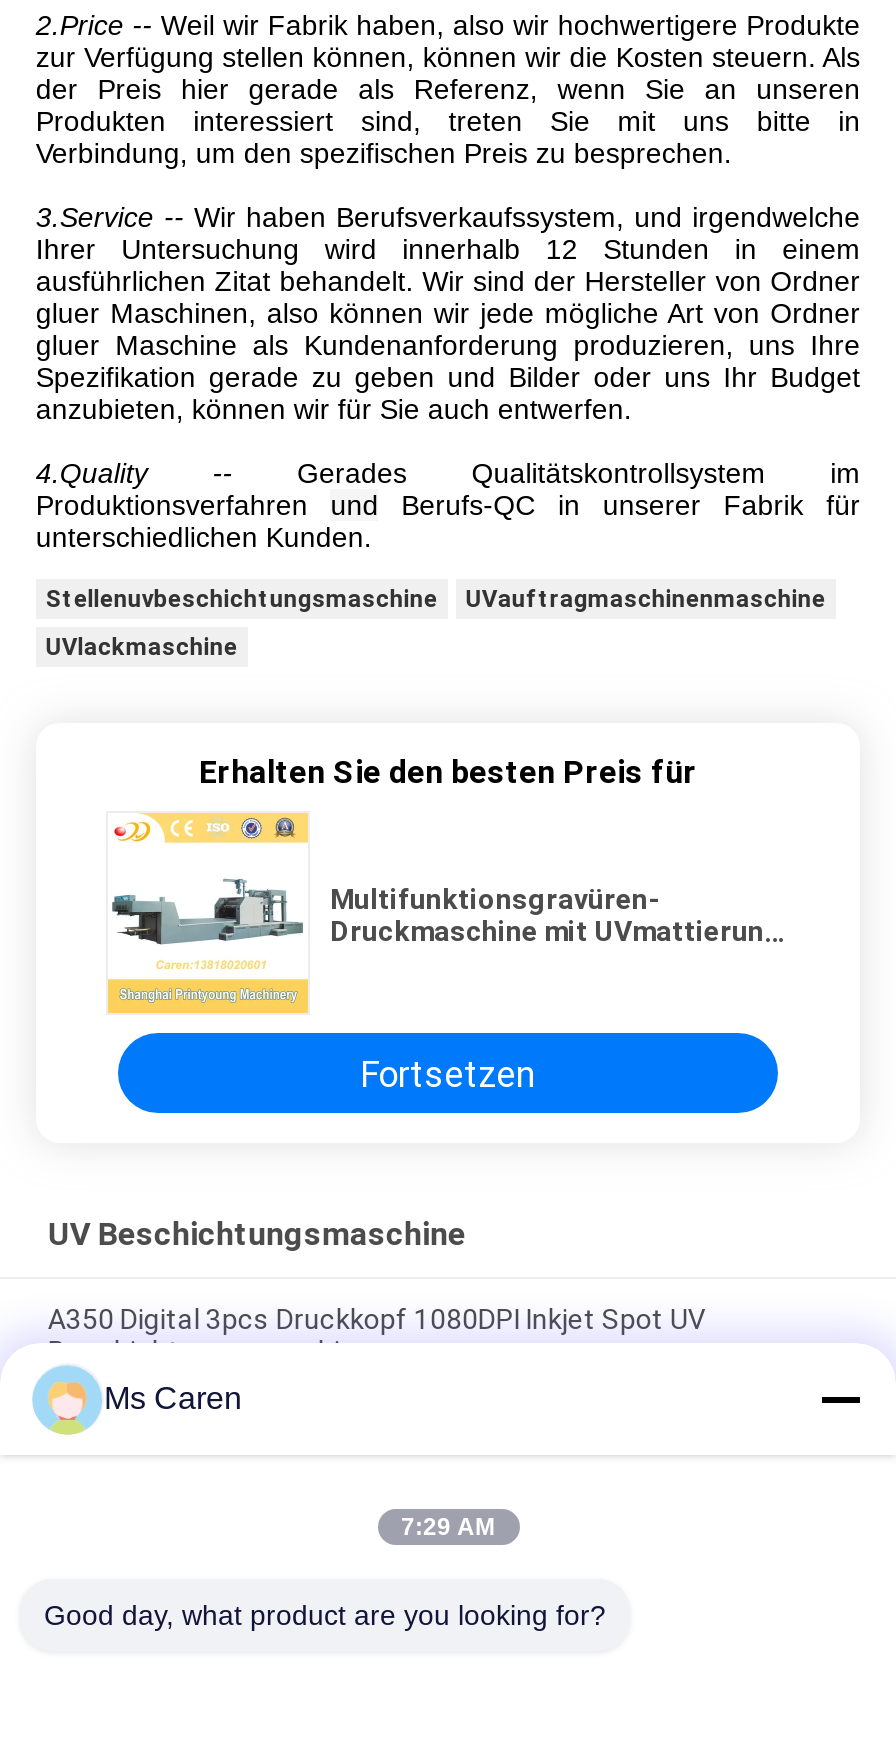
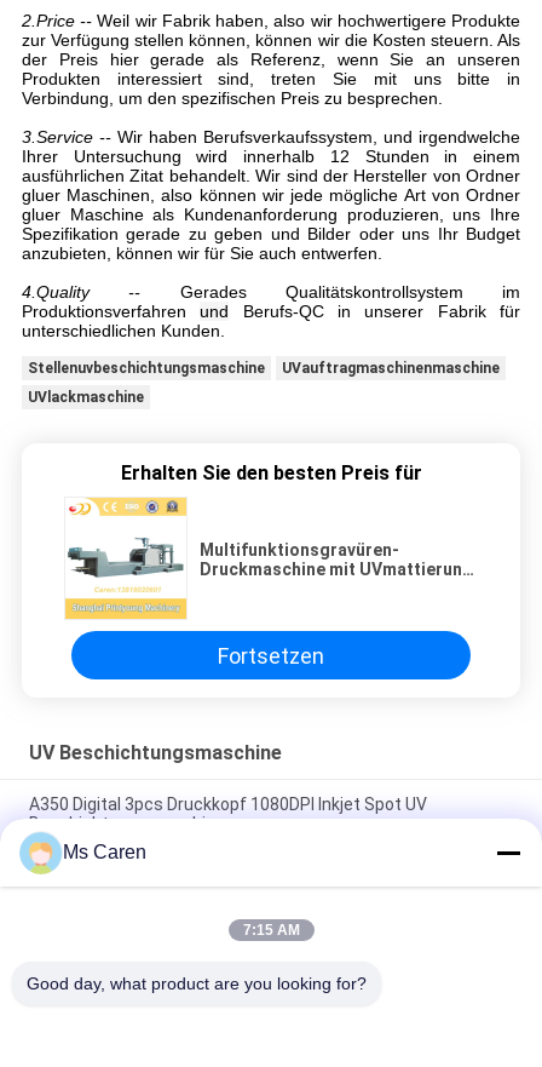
- 7:29 AM
+ 7:15 AM
